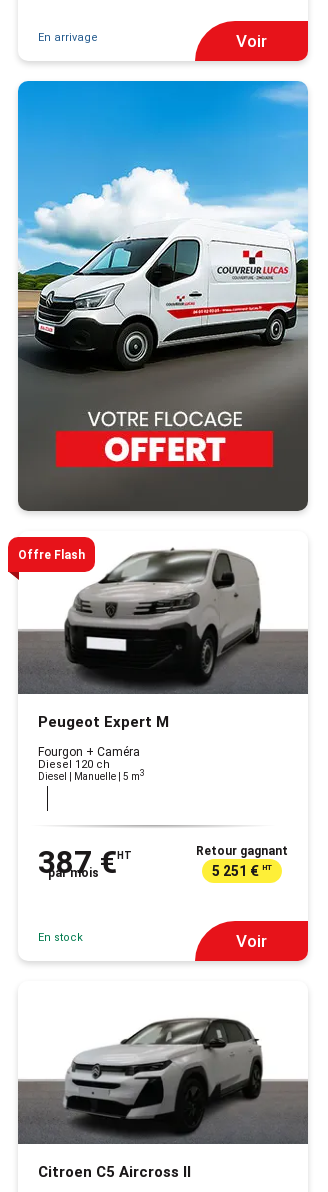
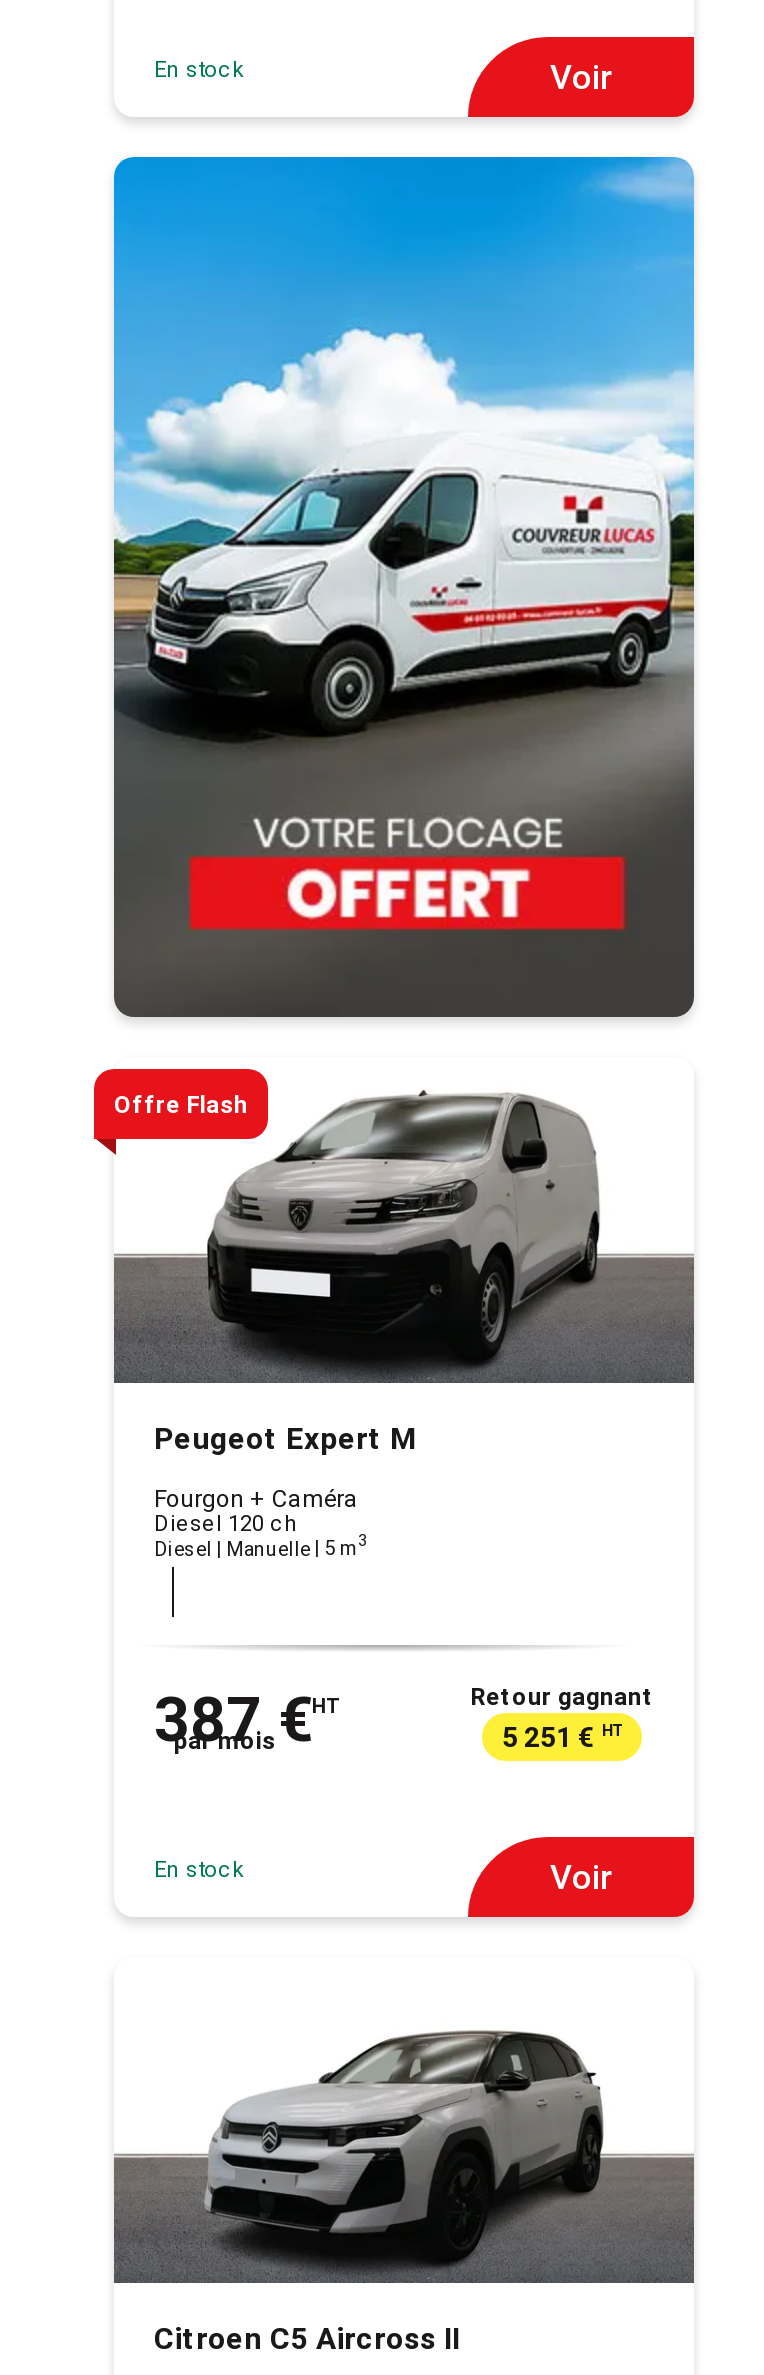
- En arrivage
+ En stock
